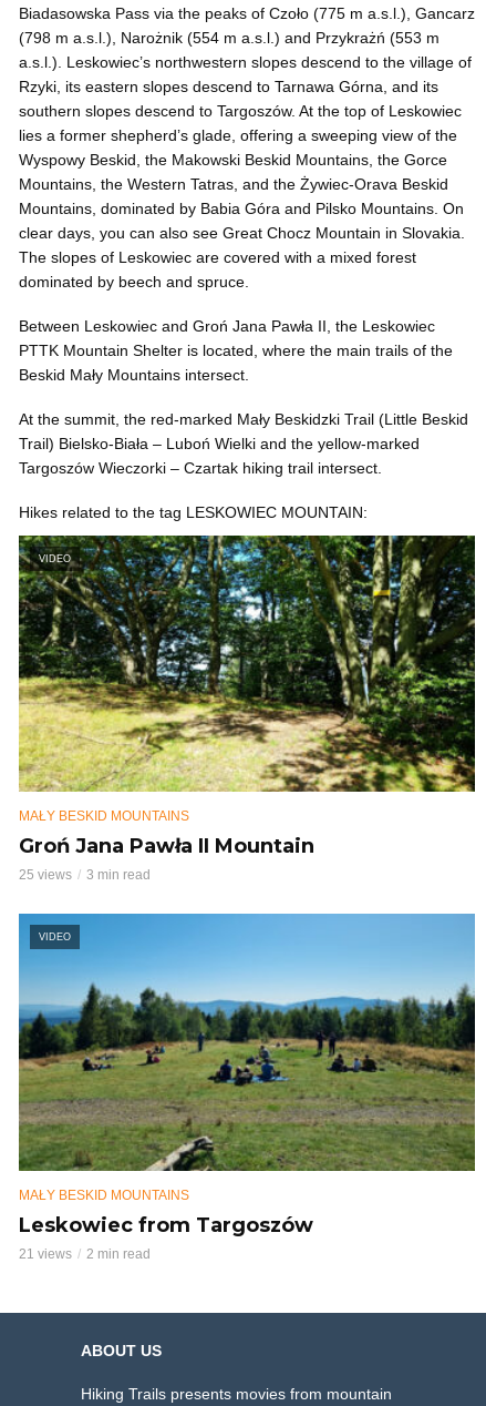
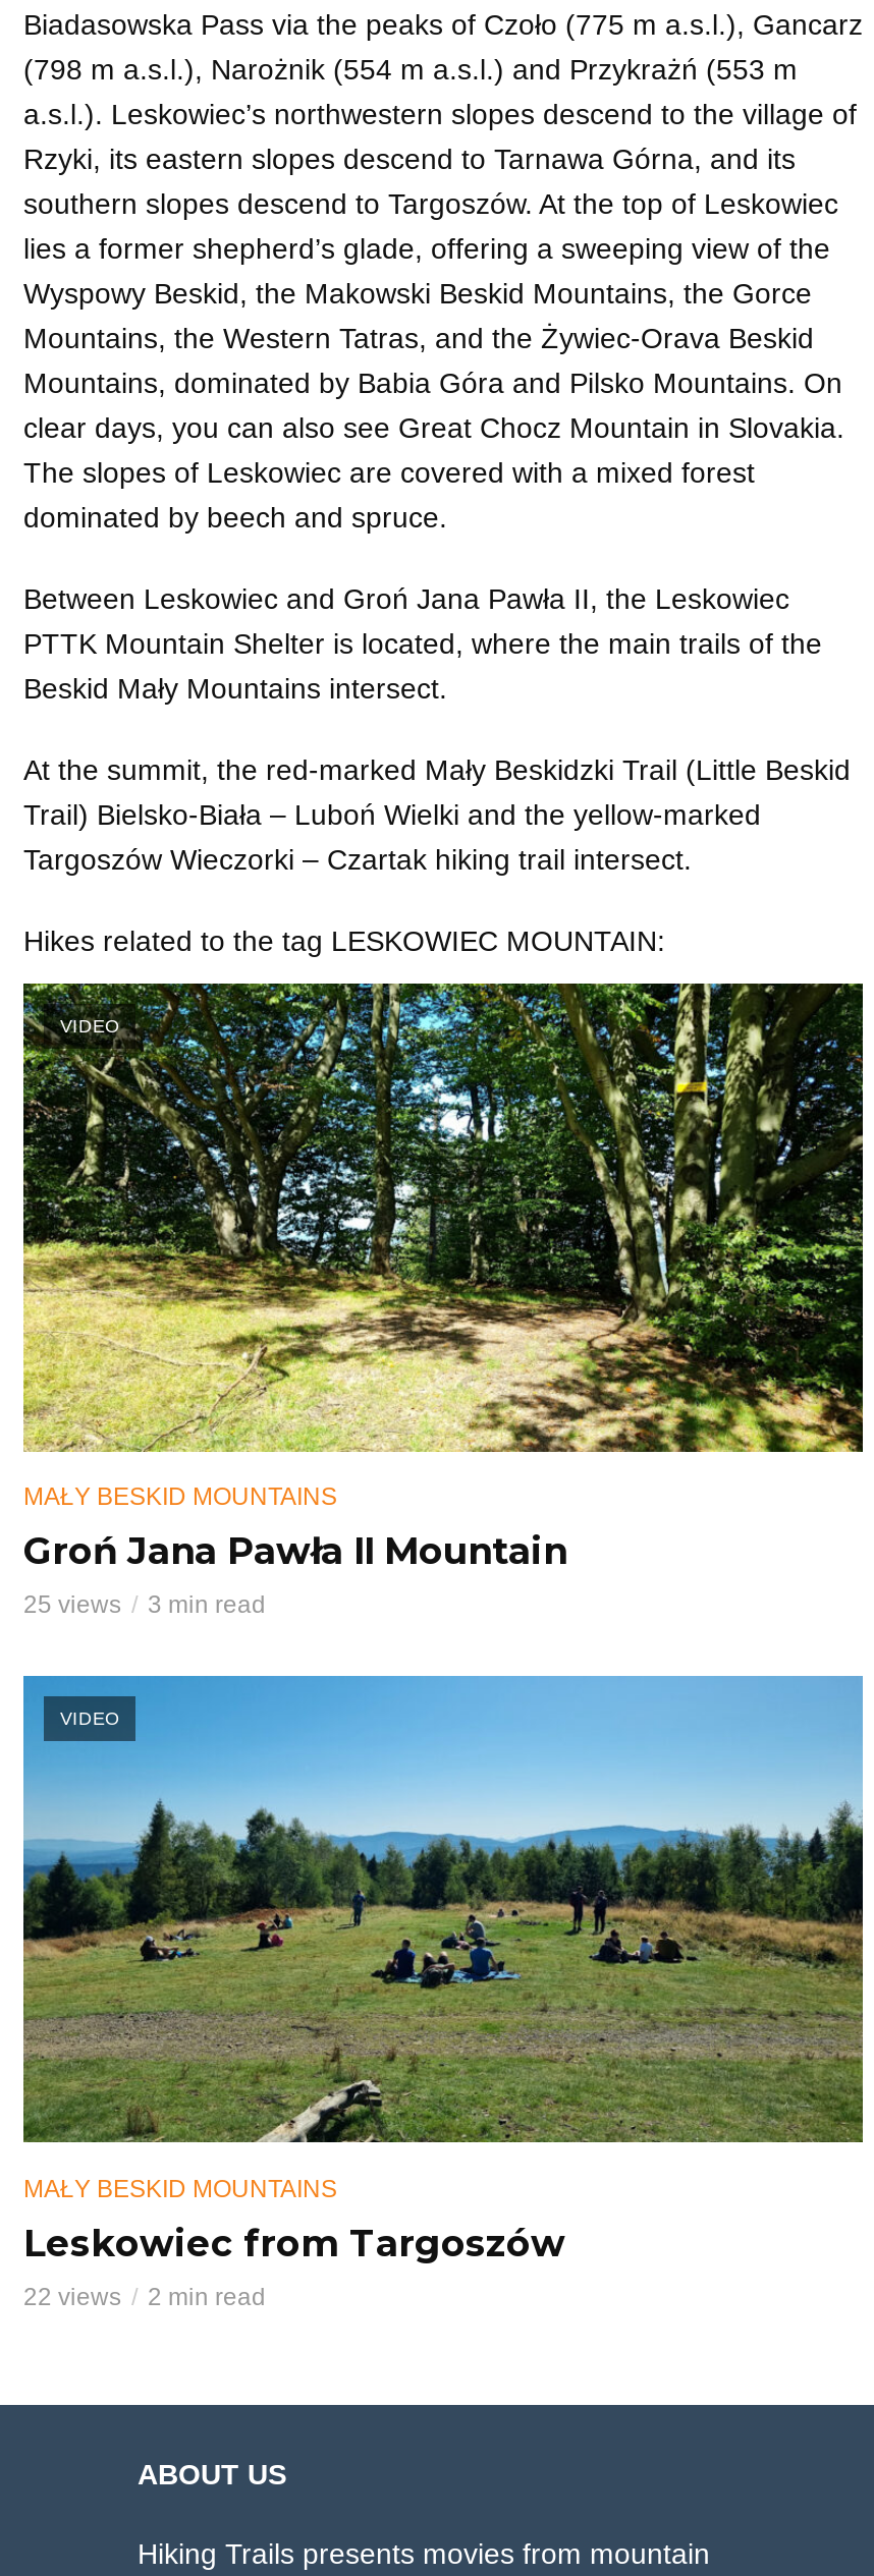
- 21 views 2 min read
+ 22 views 2 min read
